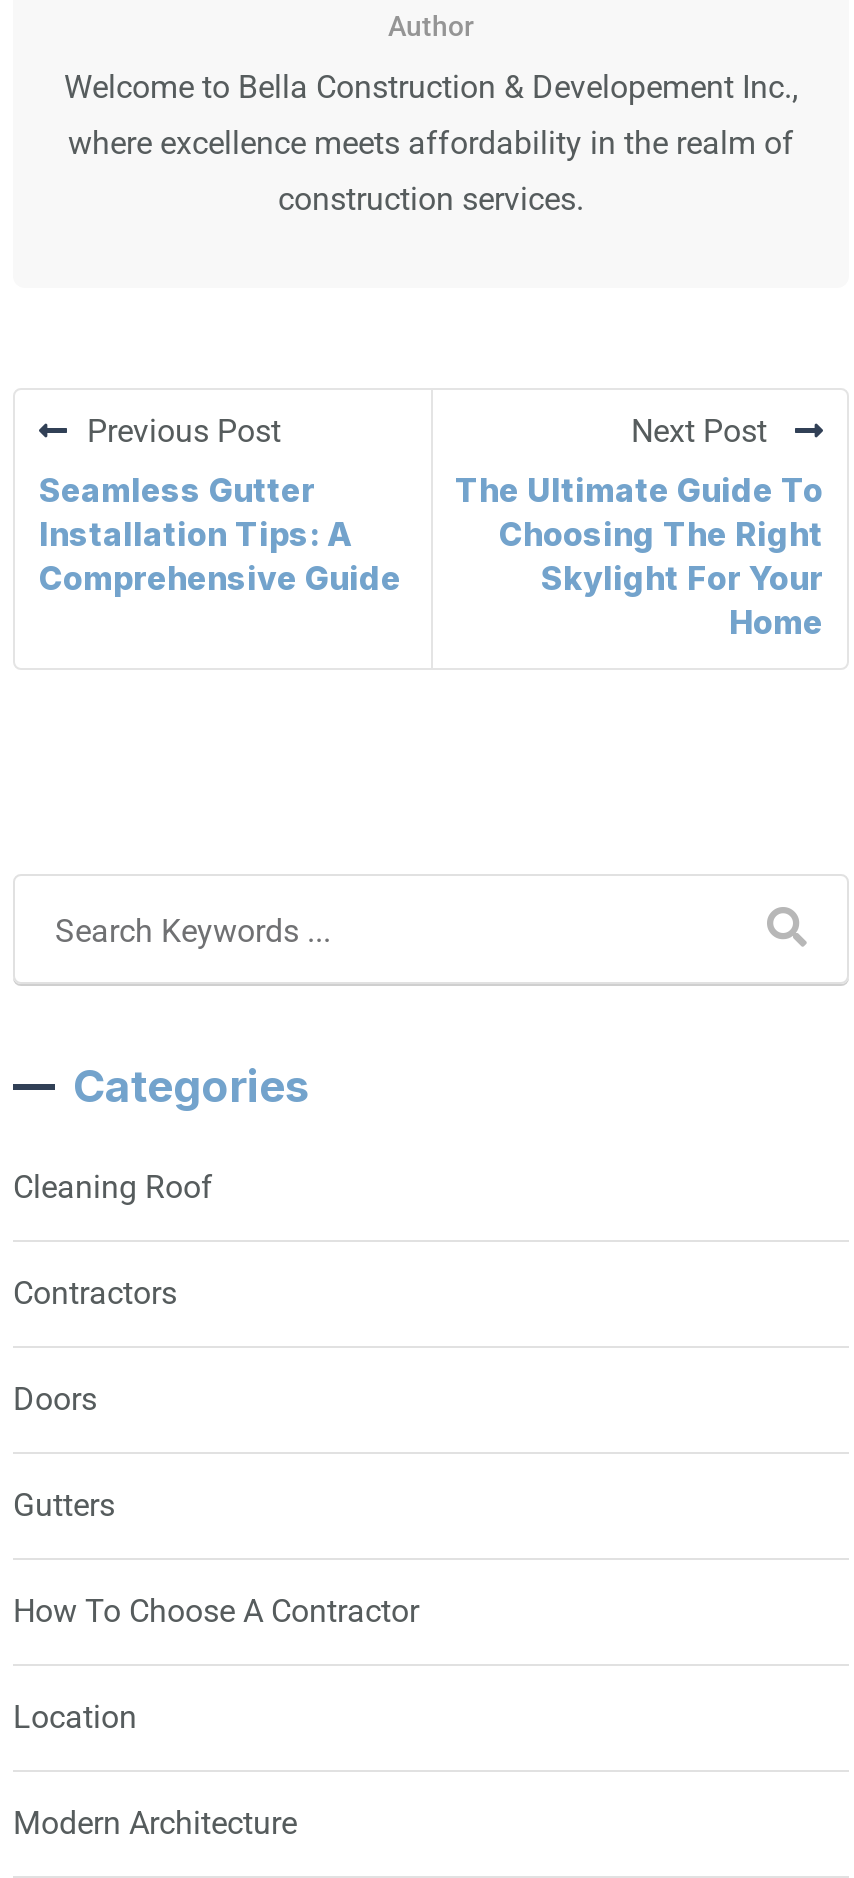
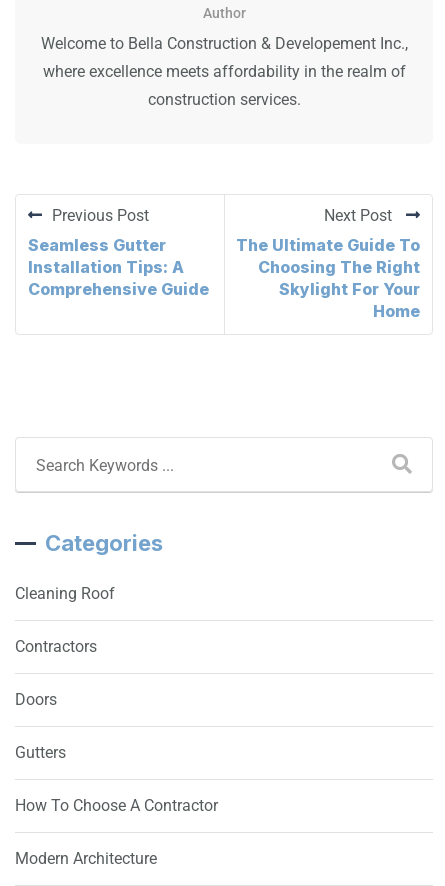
- Location
